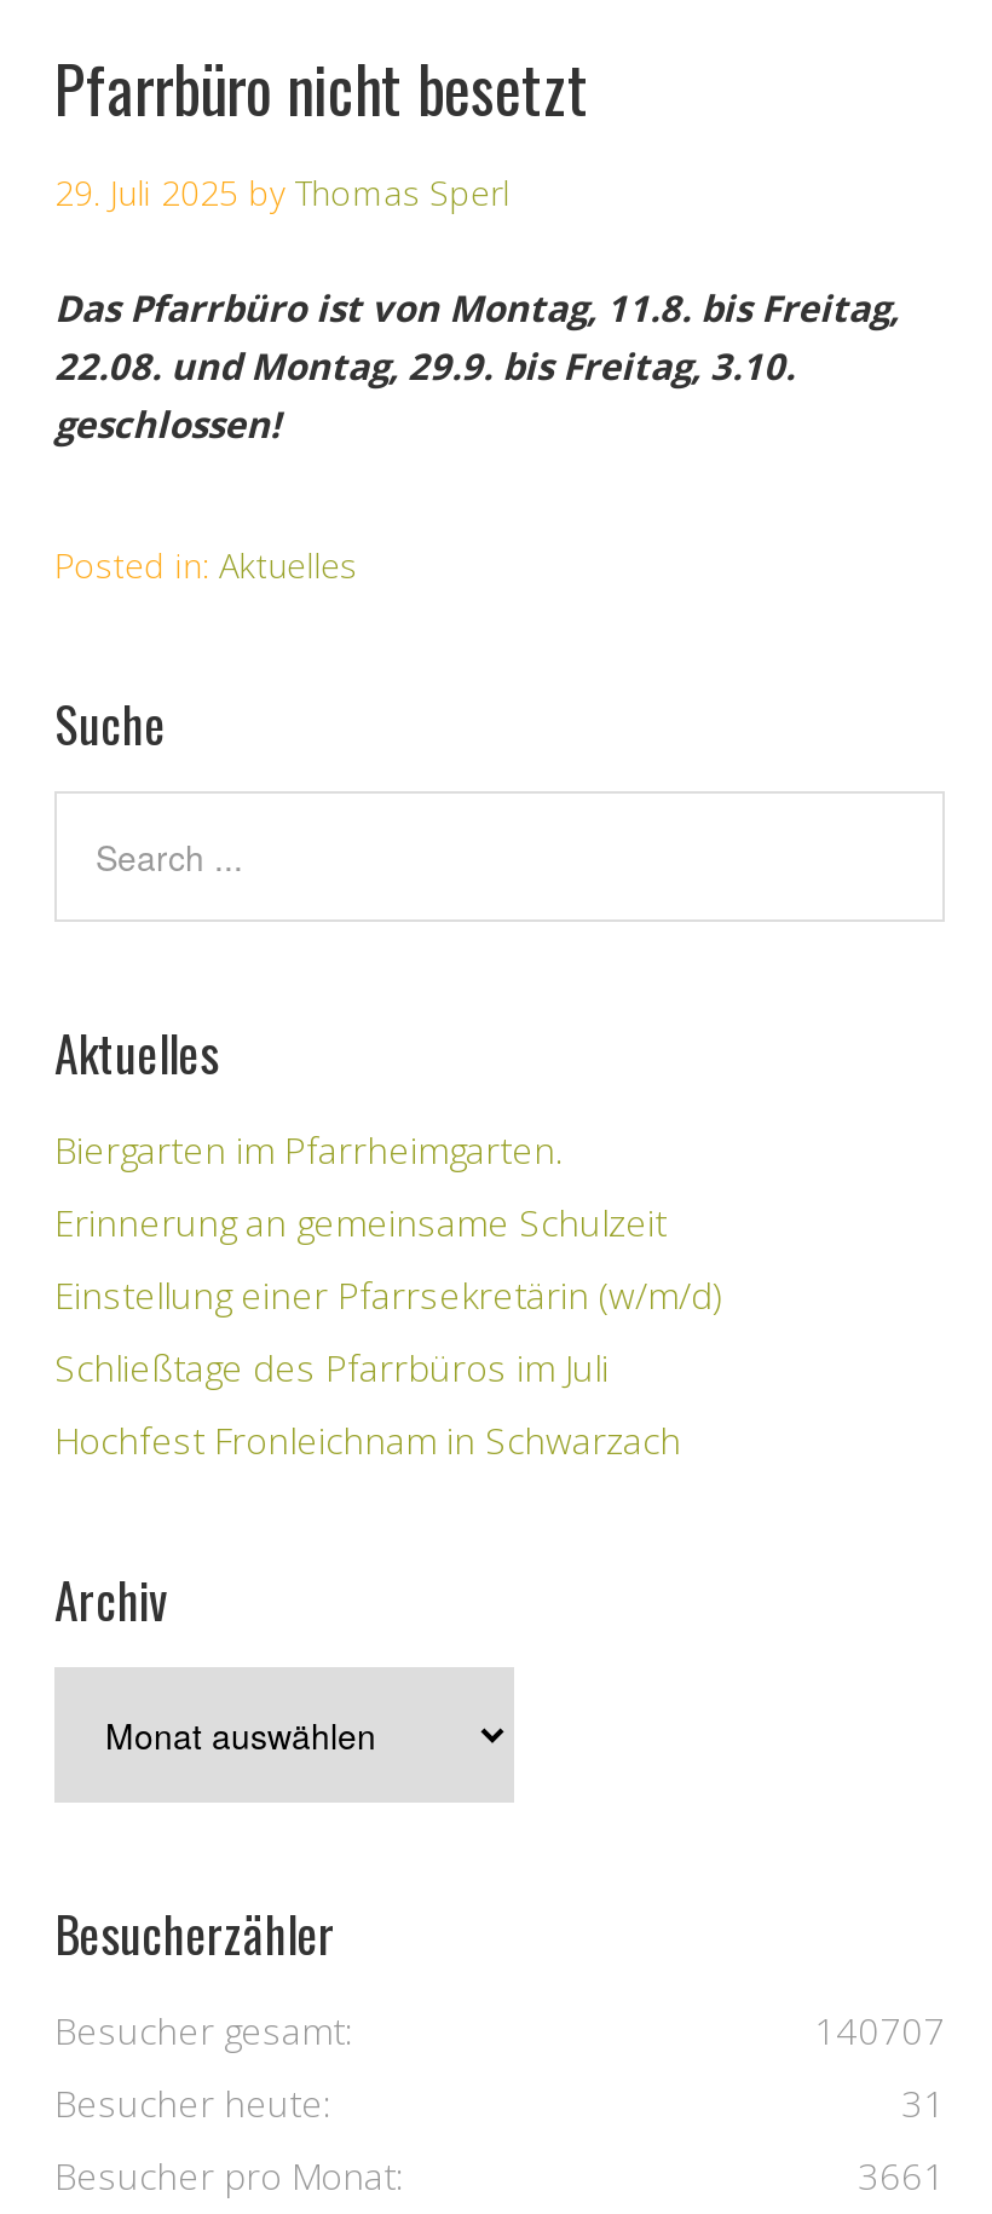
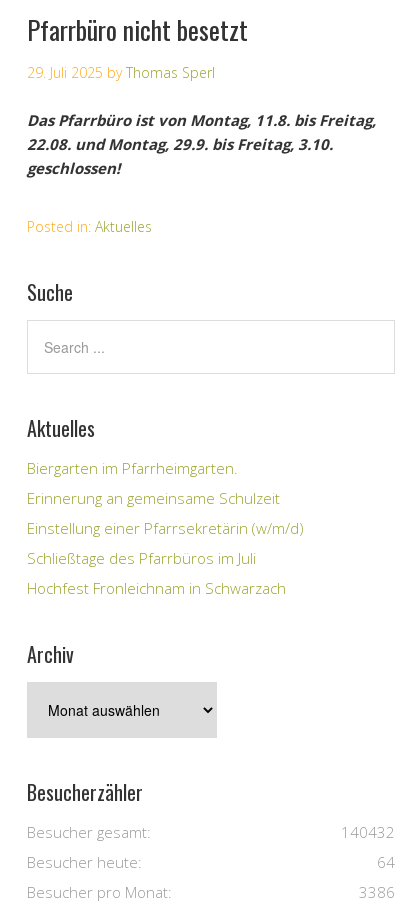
- 140707
+ 140432

- 31
+ 64

- 3661
+ 3386
